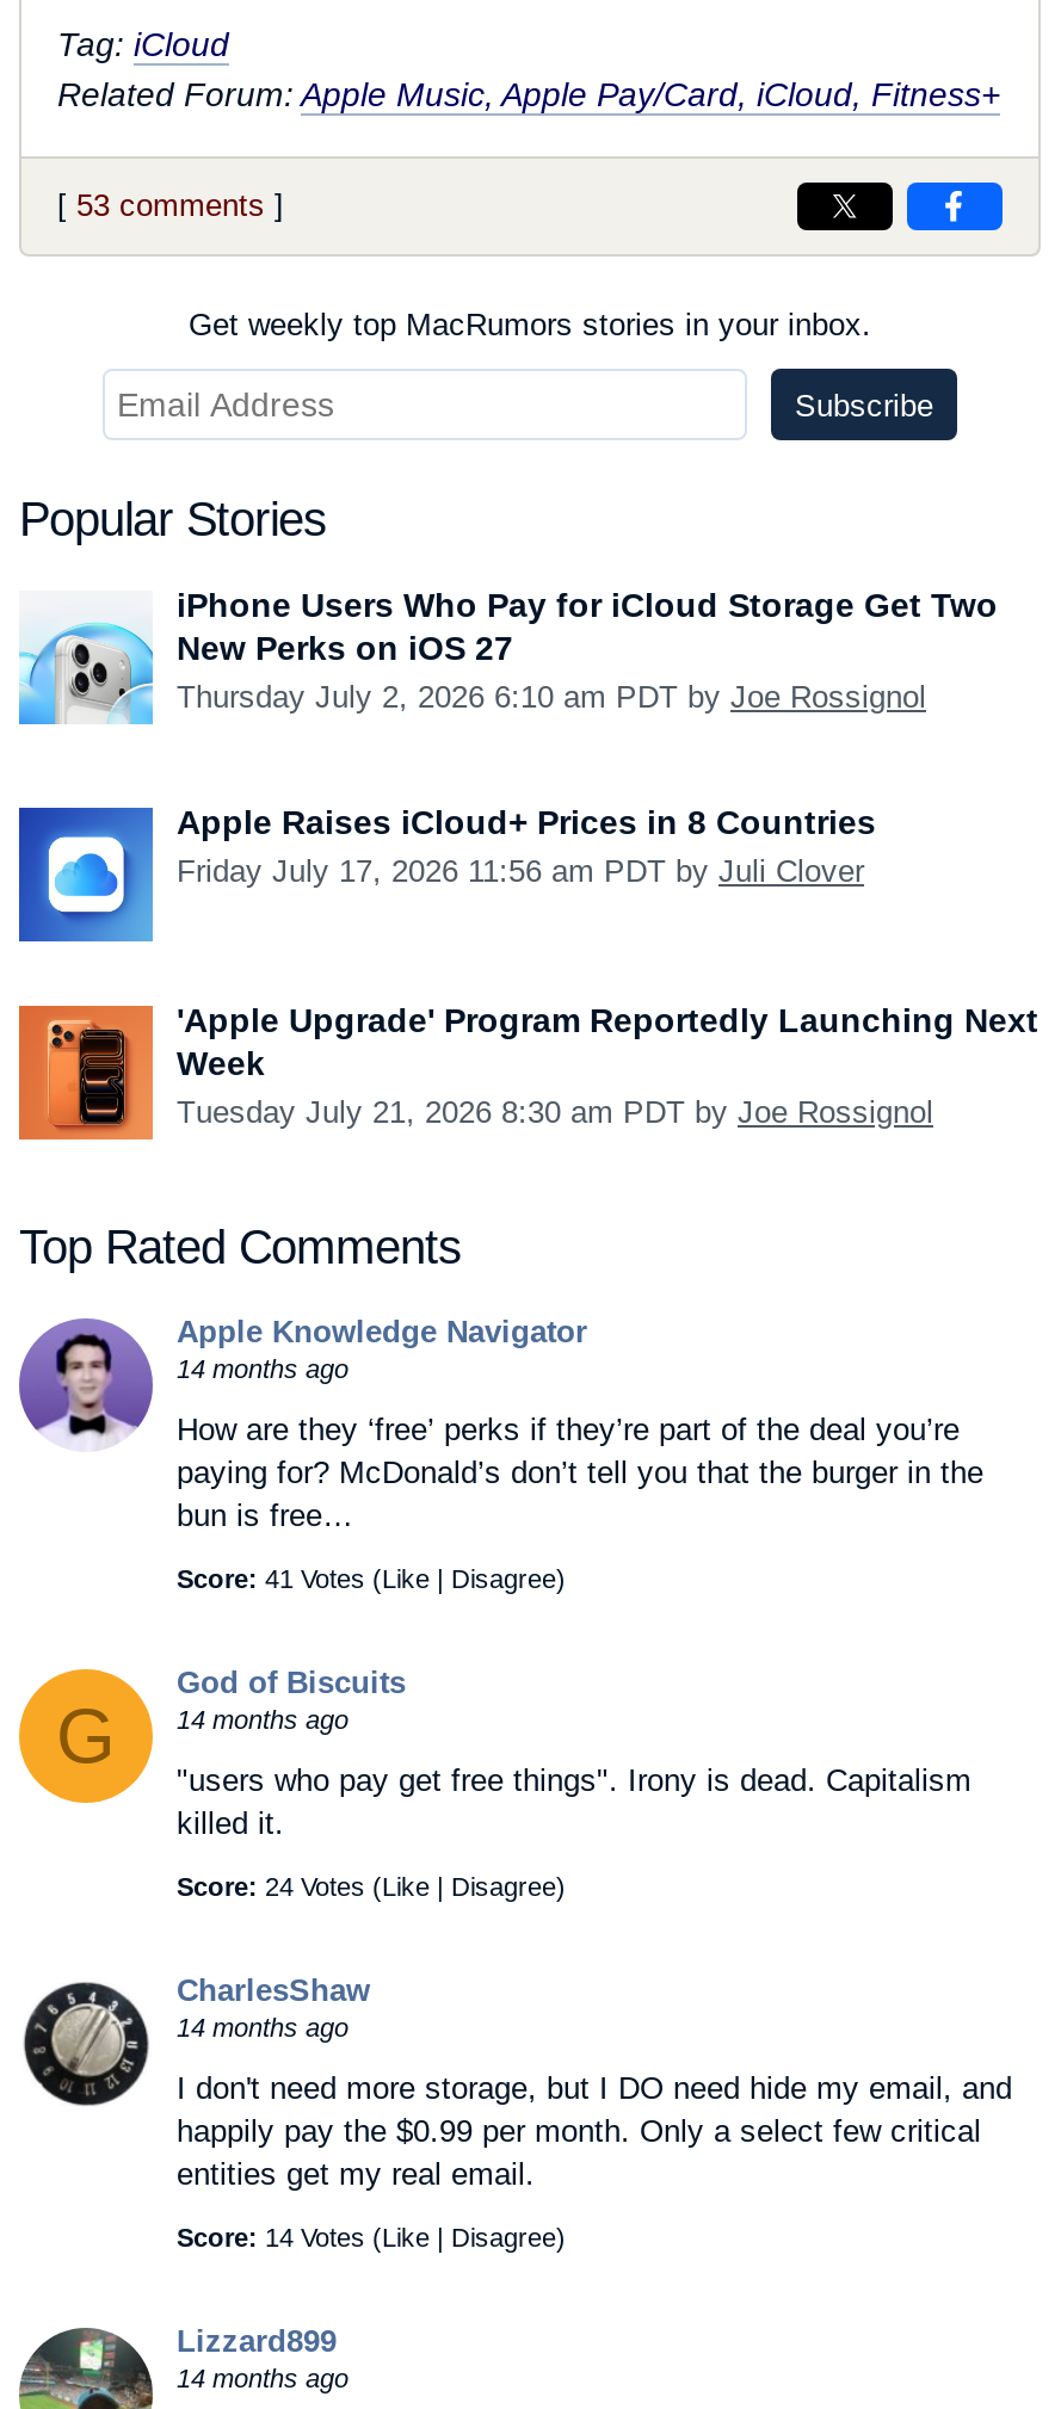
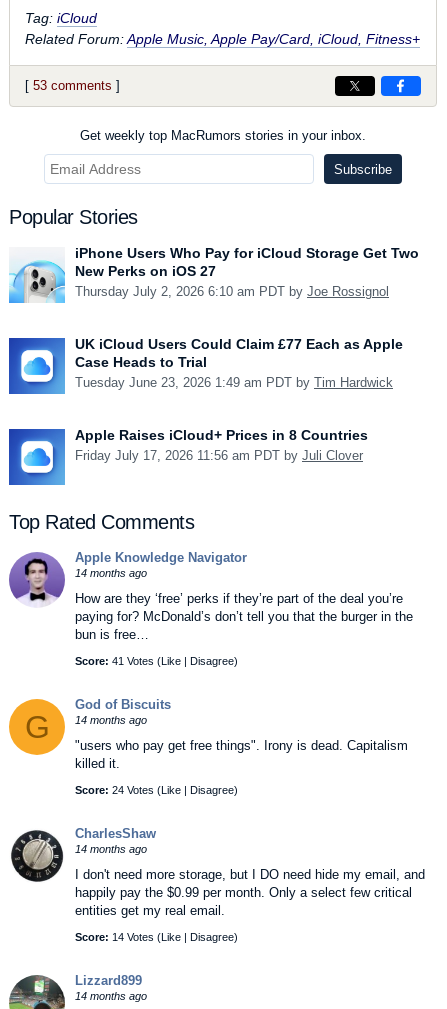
+ UK iCloud Users Could Claim £77 Each as Apple
+ Case Heads to Trial
+ Tuesday June 23, 2026 1:49 am PDT by Tim Hardwick

moved down: [image] | Apple Raises iCloud+ Prices in 8 Countries | Friday July 17, 2026 11:56 am PDT by Juli Clover

- [image]
- 'Apple Upgrade' Program Reportedly Launching Next
- Week
- Tuesday July 21, 2026 8:30 am PDT by Joe Rossignol
